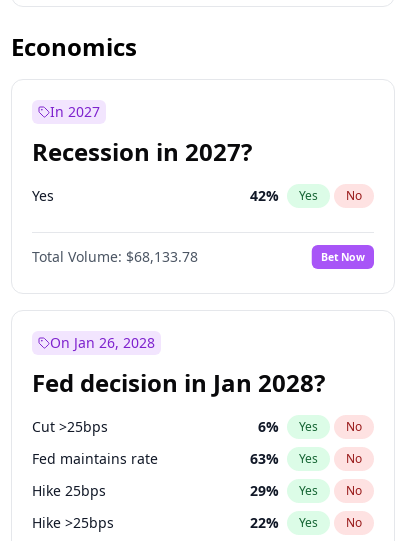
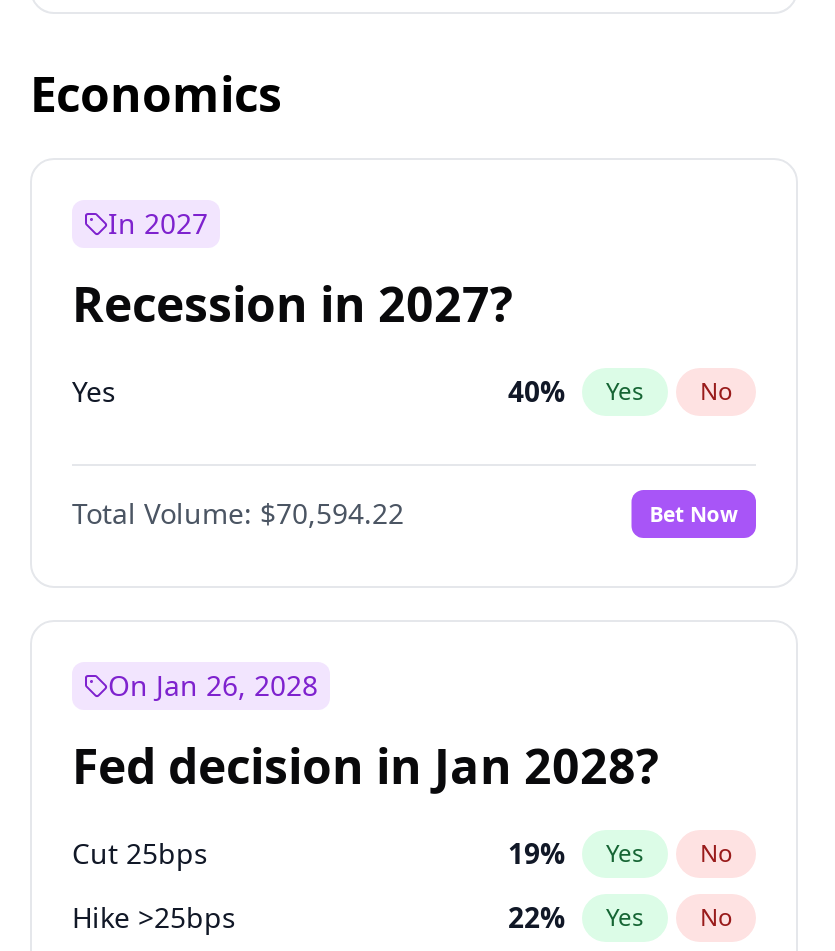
- 42% Yes No
+ 40% Yes No

- Total Volume: $68,133.78
+ Total Volume: $70,594.22

- Cut >25bps
- 6%
- Yes
- No
- Fed maintains rate
- 63%
- Yes
- No
- Hike 25bps
- 29%
+ Cut 25bps
+ 19%
